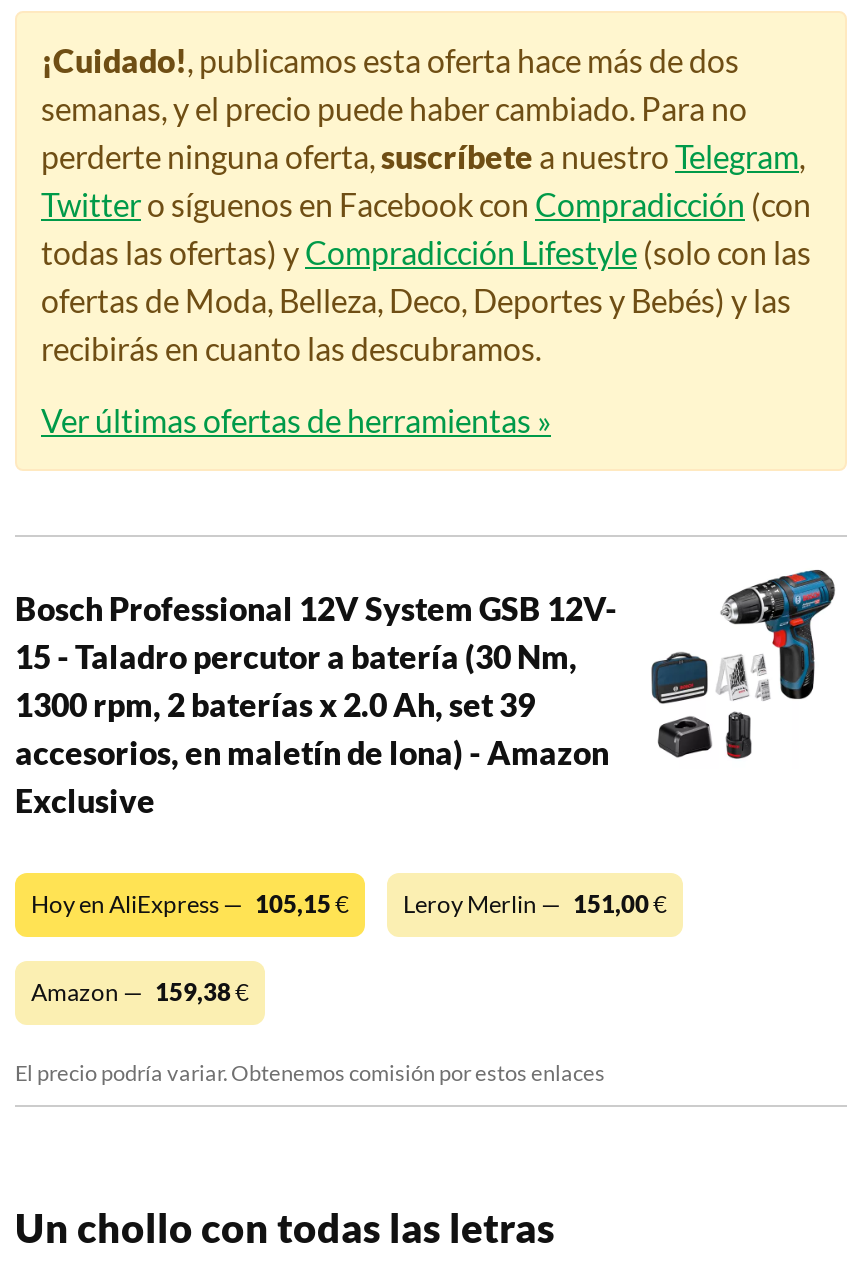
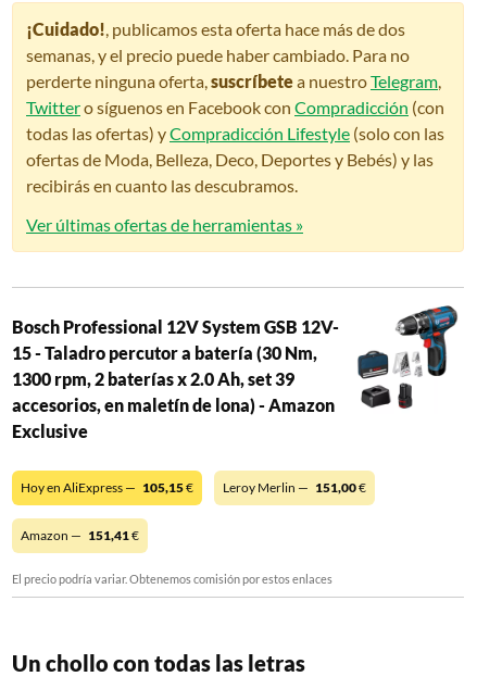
- Amazon — 159,38€
+ Amazon — 151,41€
